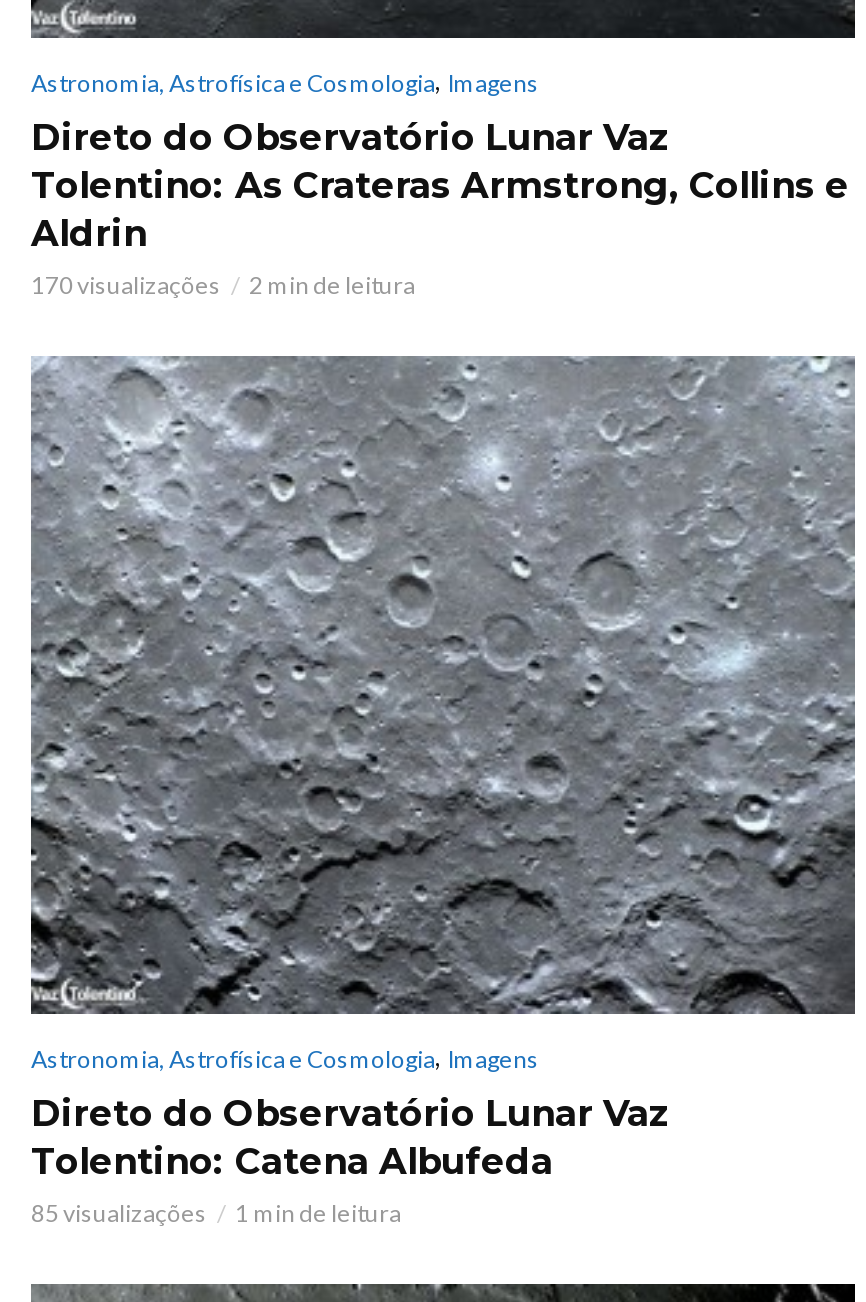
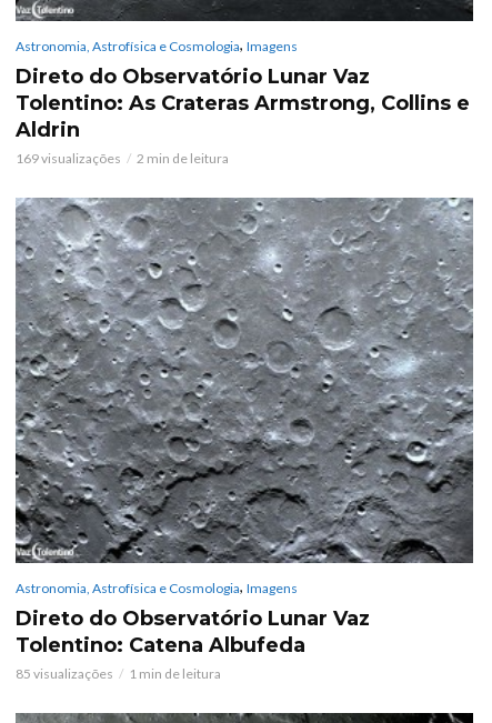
- 170 visualizações
+ 169 visualizações
